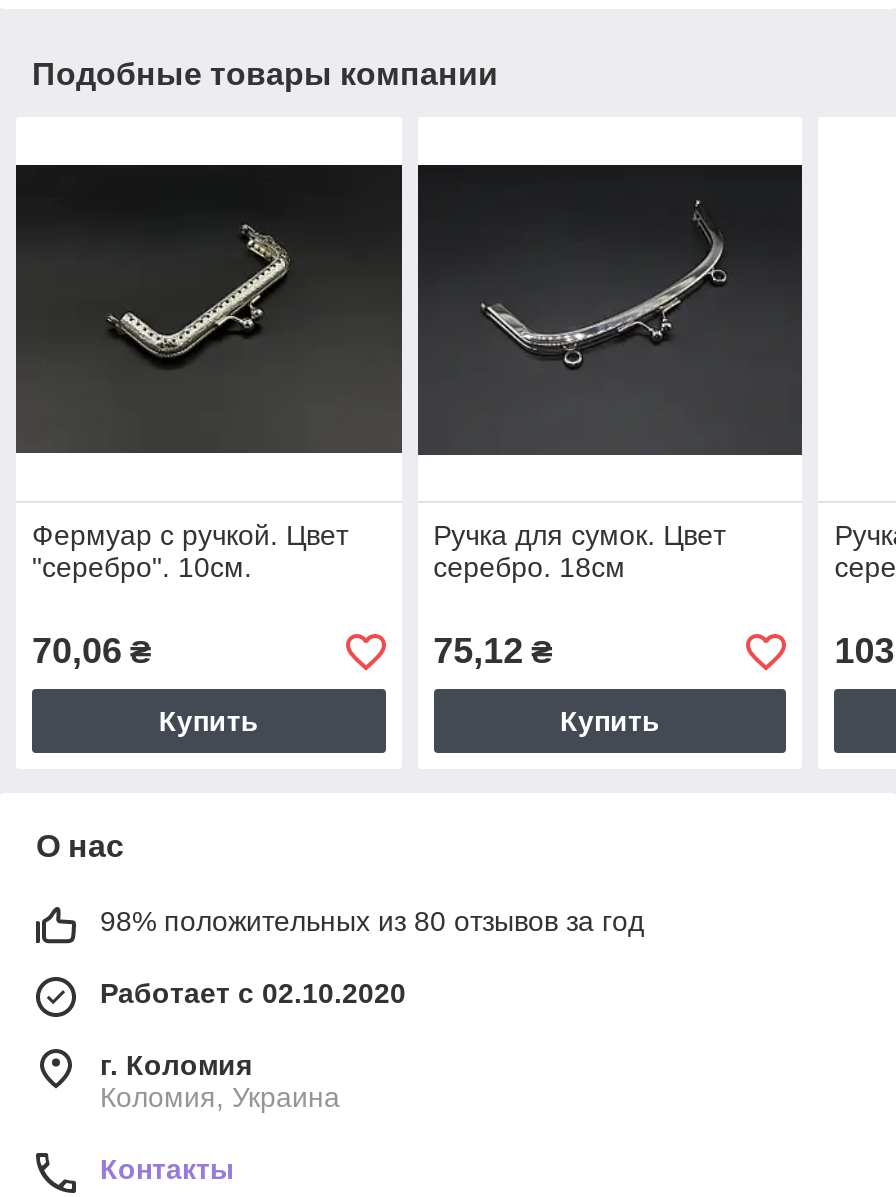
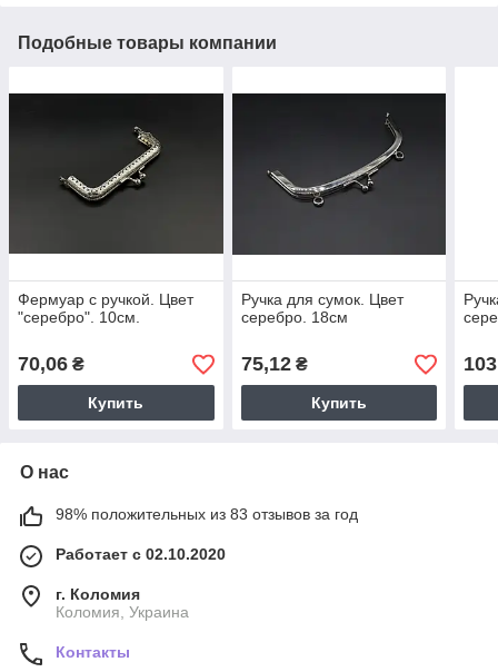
- 98% положительных из 80 отзывов за год
+ 98% положительных из 83 отзывов за год
